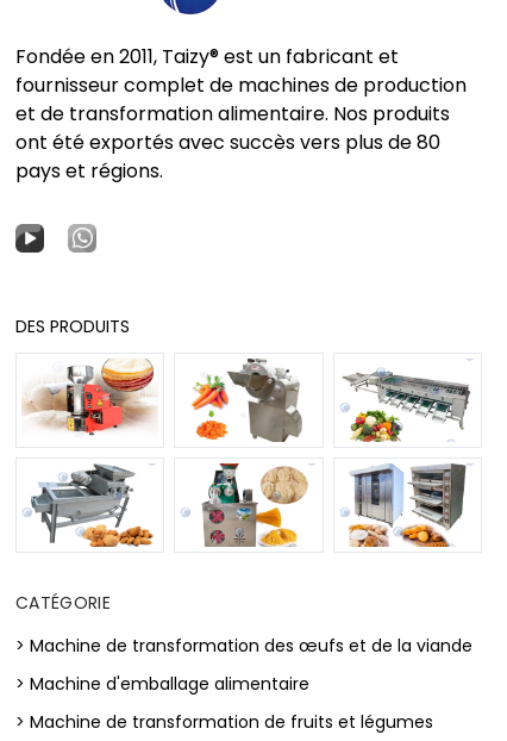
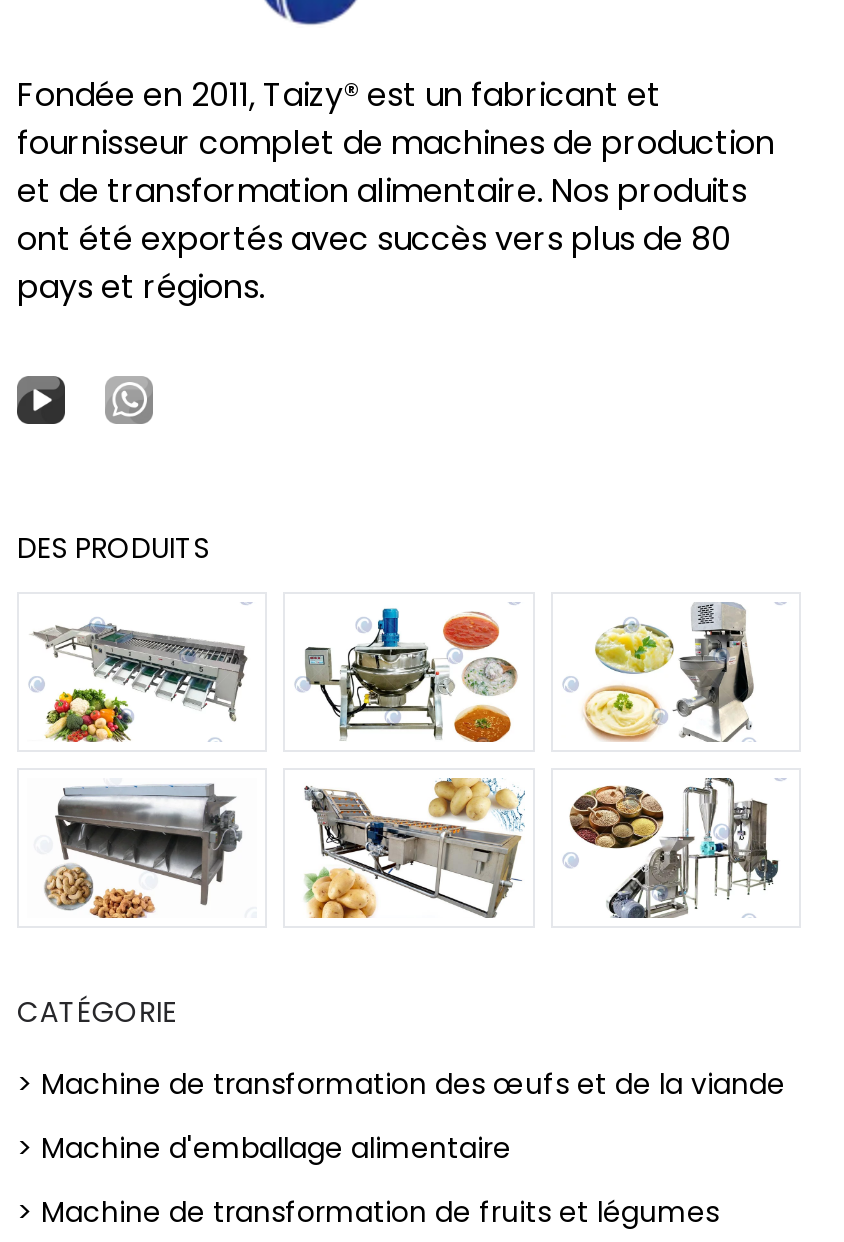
- [image]
+ [image]

- [image]
+ [image]

- [image]
+ [image]

- [image]
+ [image]

- [image]
+ [image]

- [image]
+ [image]
